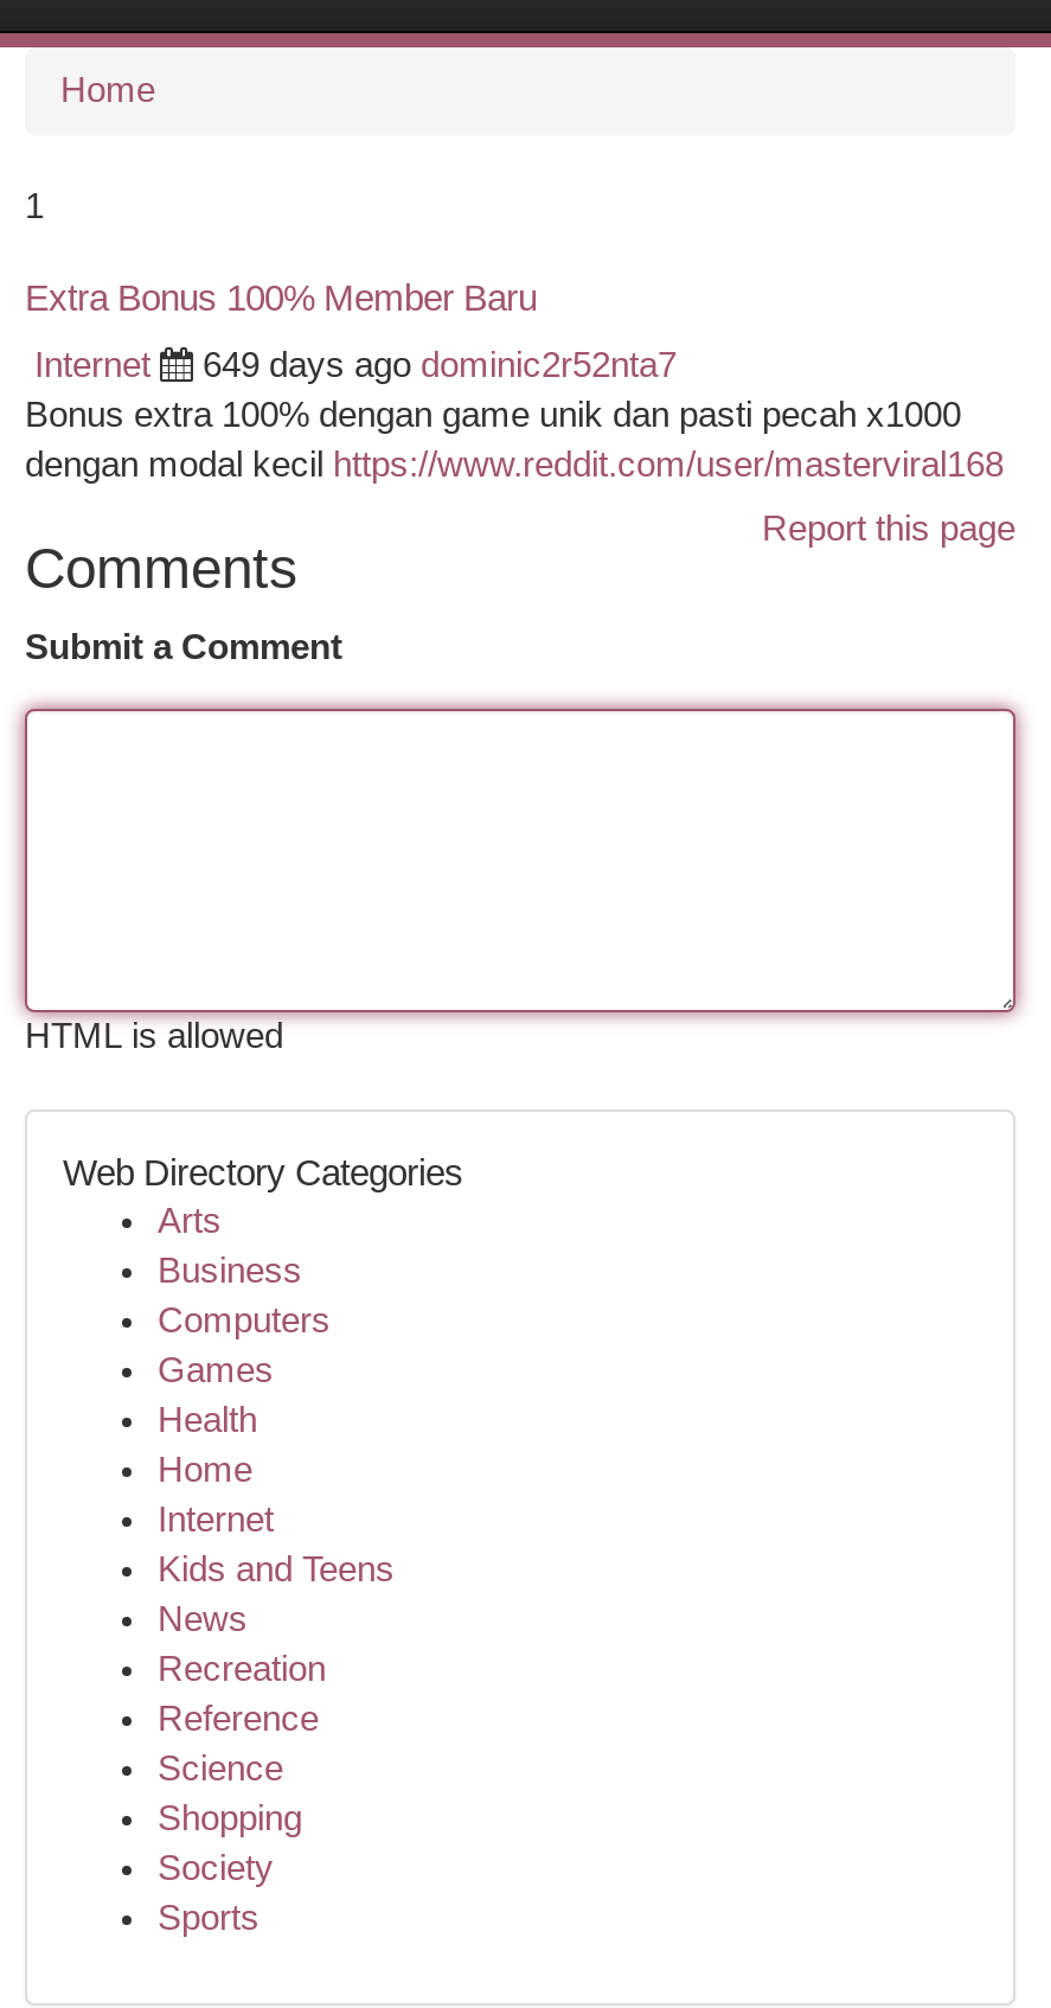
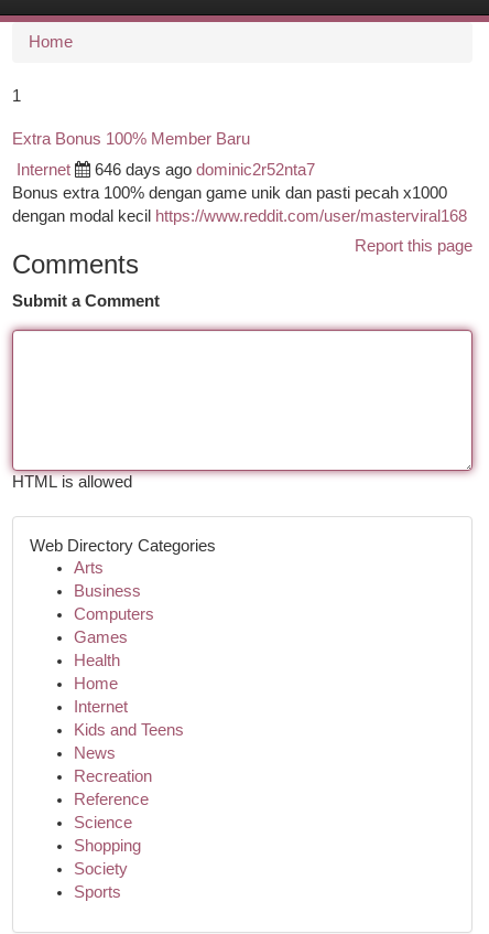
- 649 days ago dominic2r52nta7
+ 646 days ago dominic2r52nta7
